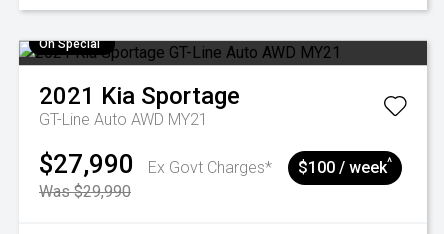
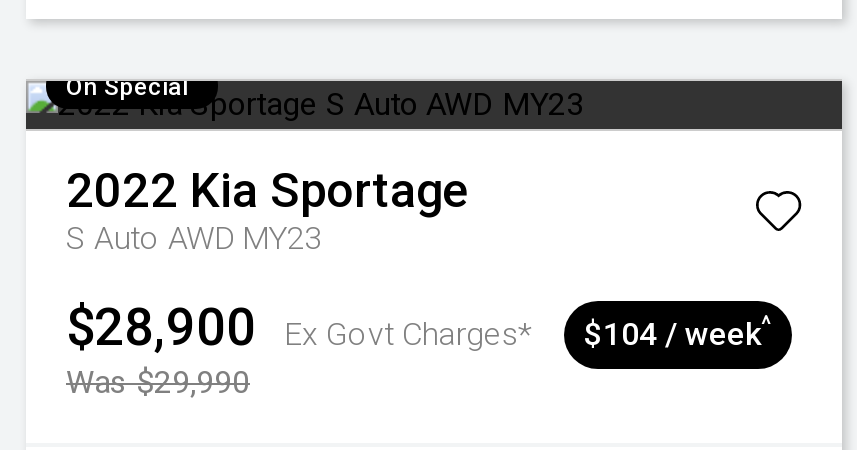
- 2021 Kia Sportage
+ 2022 Kia Sportage

- GT-Line Auto AWD MY21
+ S Auto AWD MY23

- $27,990
+ $28,900

- $100 / week^
+ $104 / week^
